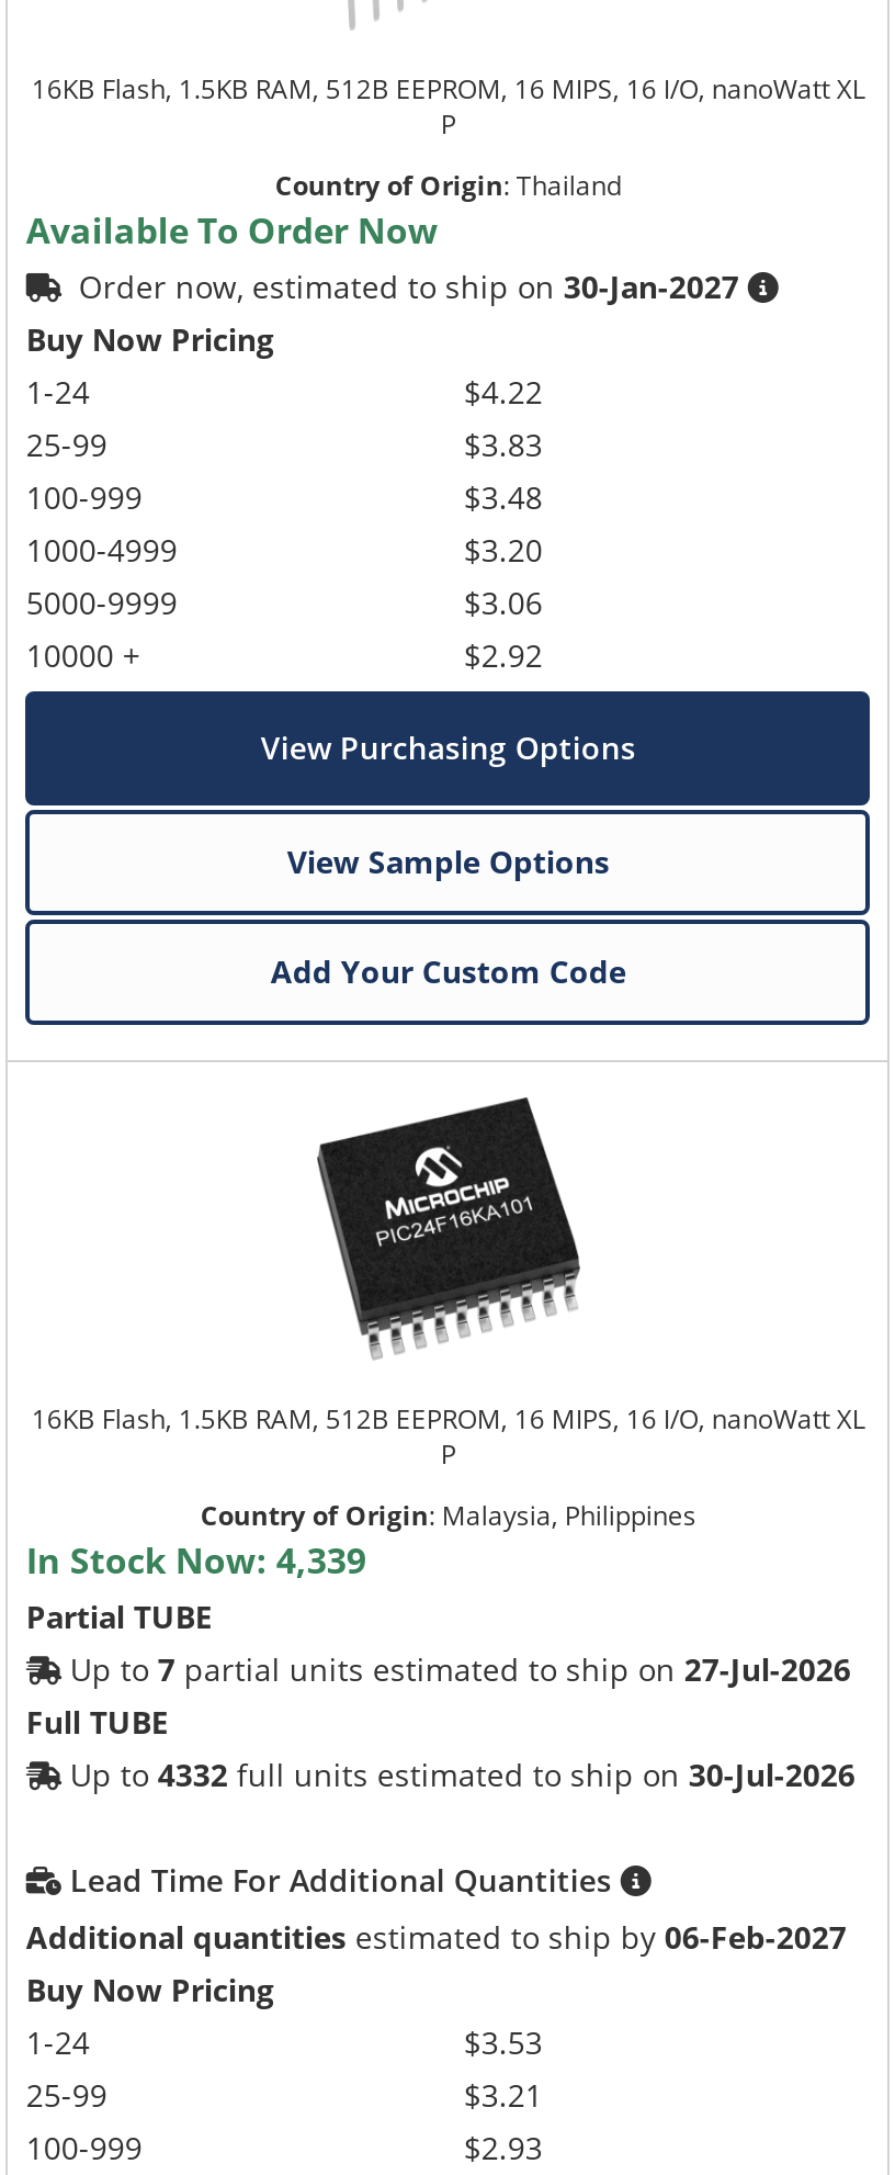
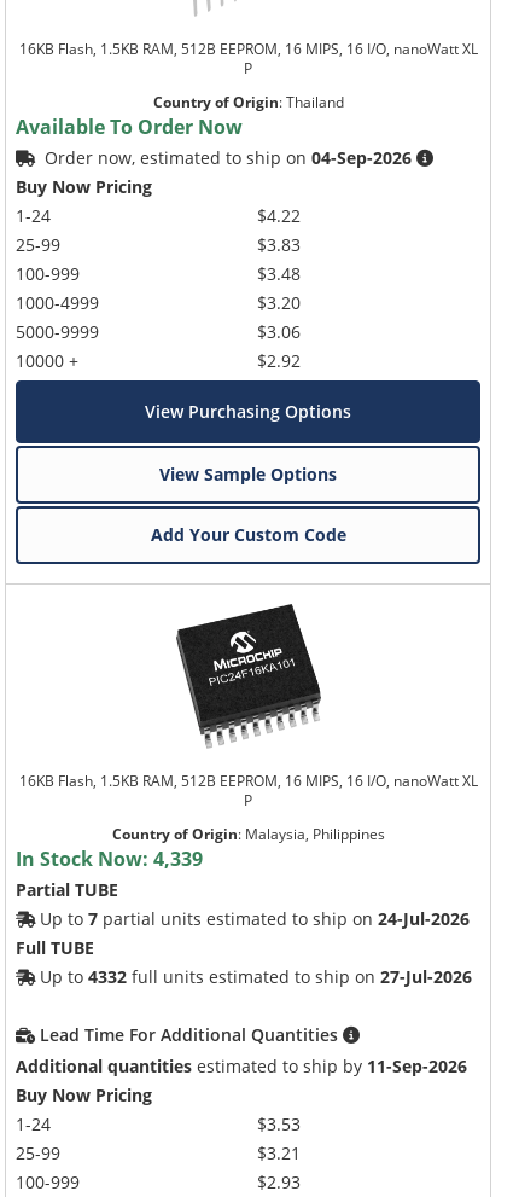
- Order now, estimated to ship on 30-Jan-2027
+ Order now, estimated to ship on 04-Sep-2026

- Up to 7 partial units estimated to ship on 27-Jul-2026
+ Up to 7 partial units estimated to ship on 24-Jul-2026

- Up to 4332 full units estimated to ship on 30-Jul-2026
+ Up to 4332 full units estimated to ship on 27-Jul-2026

- Additional quantities estimated to ship by 06-Feb-2027
+ Additional quantities estimated to ship by 11-Sep-2026
